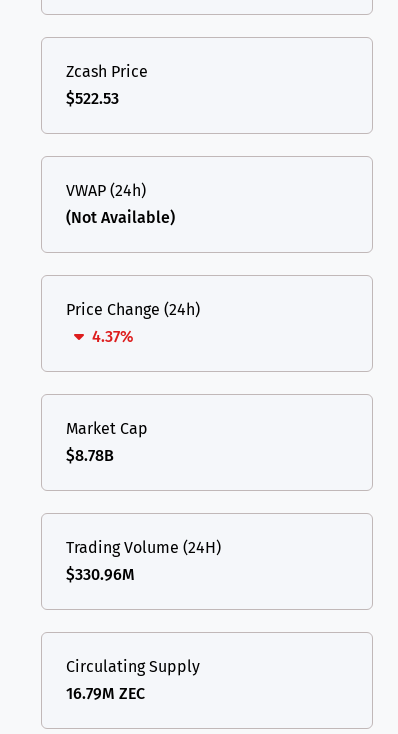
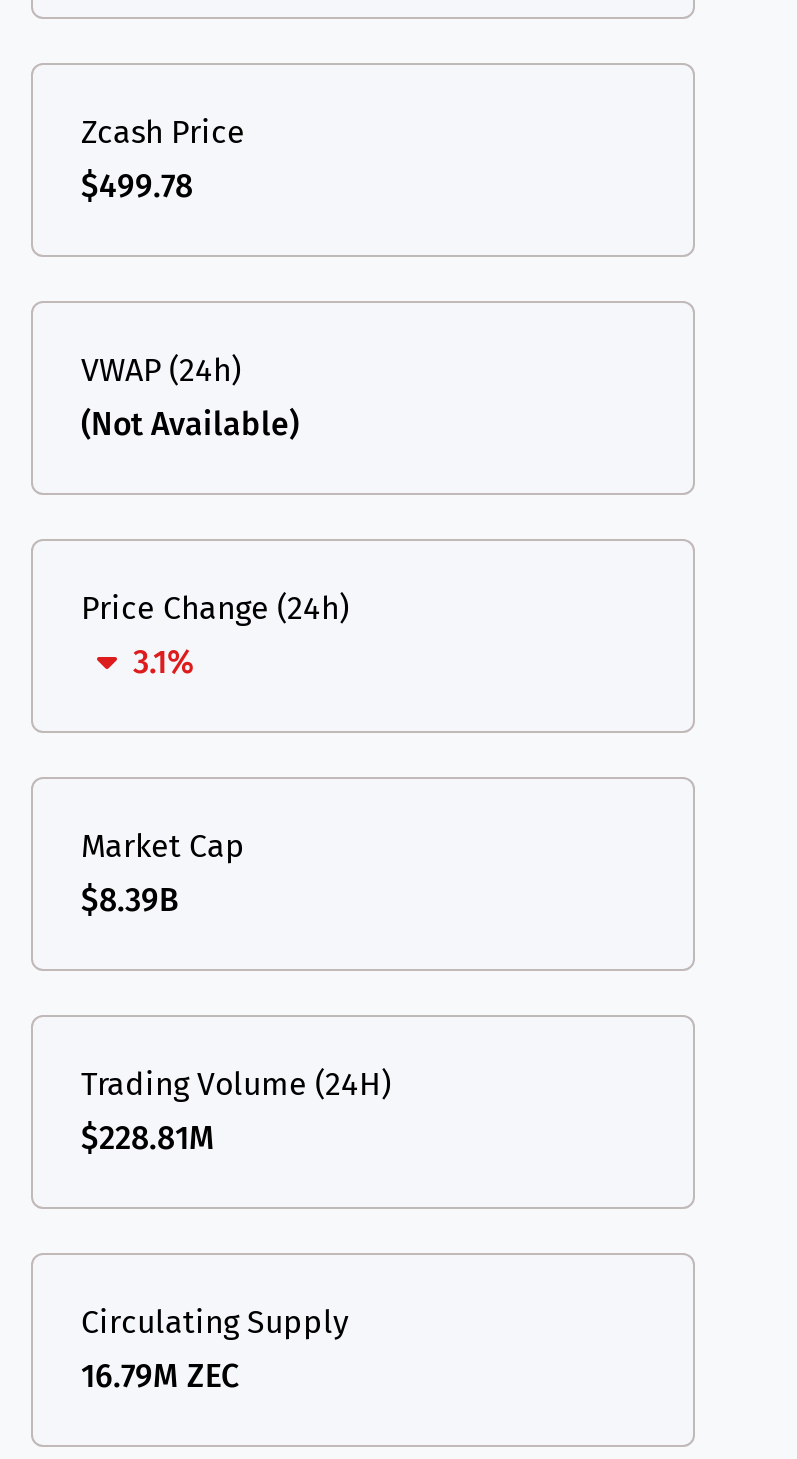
- $522.53
+ $499.78

- 4.37%
+ 3.1%

- $8.78B
+ $8.39B

- $330.96M
+ $228.81M
